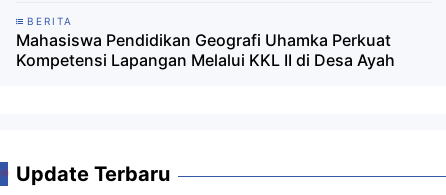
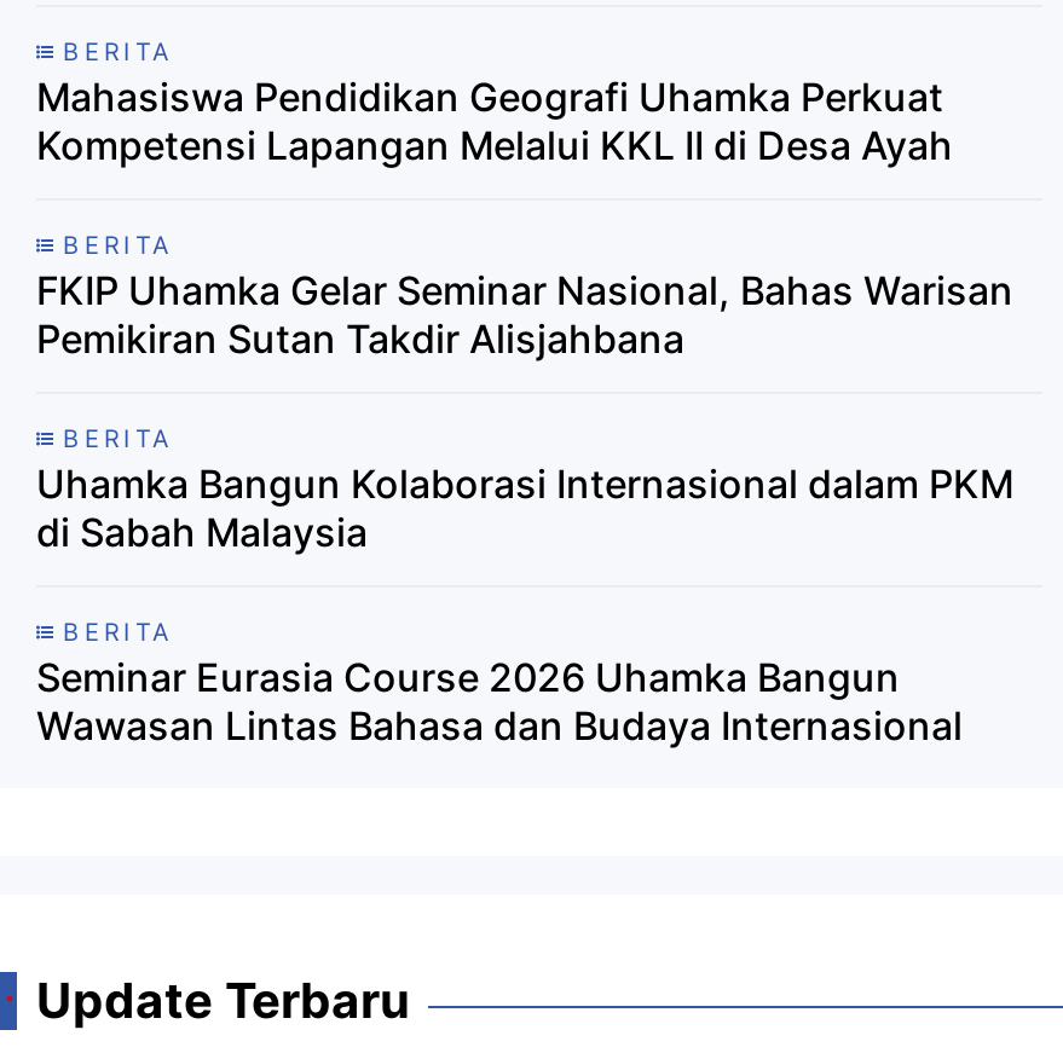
+ BERITA
+ FKIP Uhamka Gelar Seminar Nasional, Bahas Warisan
+ Pemikiran Sutan Takdir Alisjahbana
+ BERITA
+ Uhamka Bangun Kolaborasi Internasional dalam PKM
+ di Sabah Malaysia
+ BERITA
+ Seminar Eurasia Course 2026 Uhamka Bangun
+ Wawasan Lintas Bahasa dan Budaya Internasional
